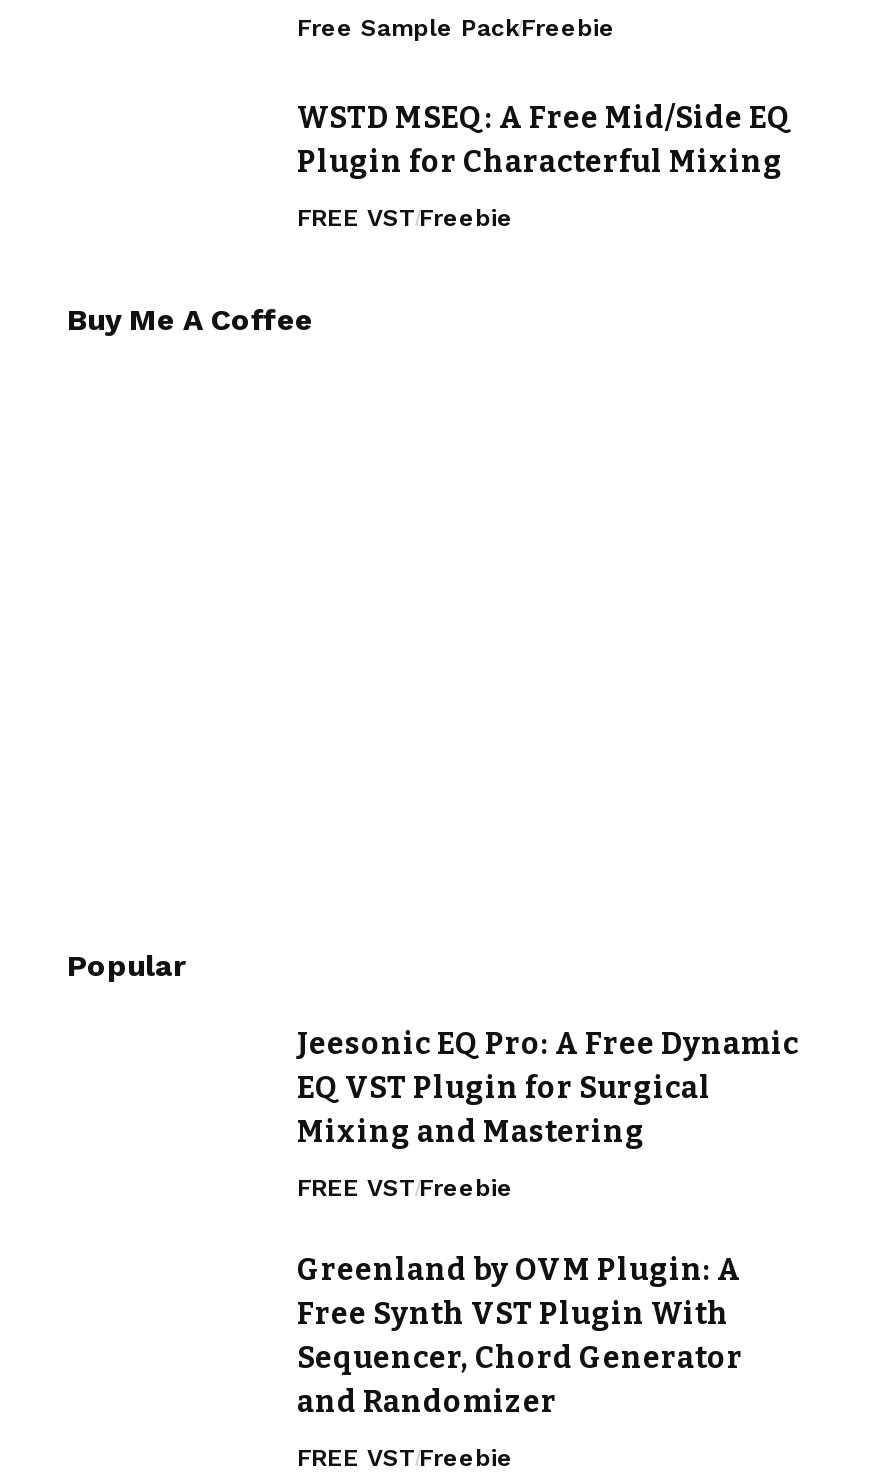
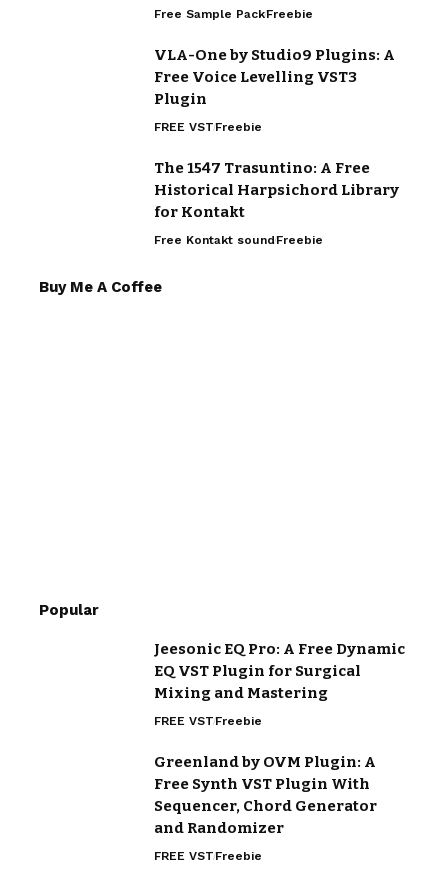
- WSTD MSEQ: A Free Mid/Side EQ
- Plugin for Characterful Mixing
+ VLA-One by Studio9 Plugins: A
+ Free Voice Levelling VST3
+ Plugin

+ The 1547 Trasuntino: A Free
+ Historical Harpsichord Library
+ for Kontakt
+ Free Kontakt sound Freebie
